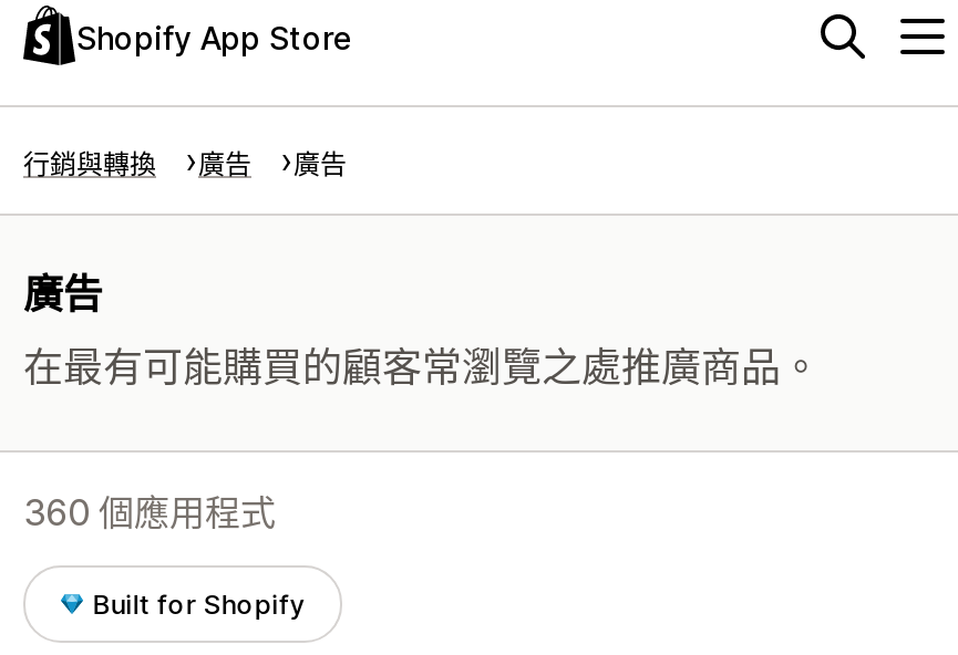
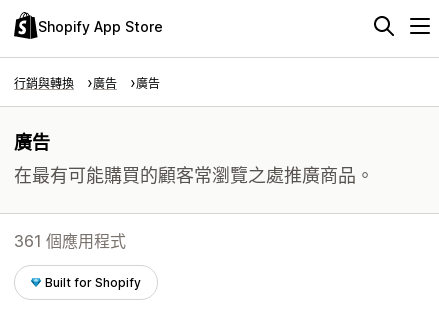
- 360 個應用程式
+ 361 個應用程式
